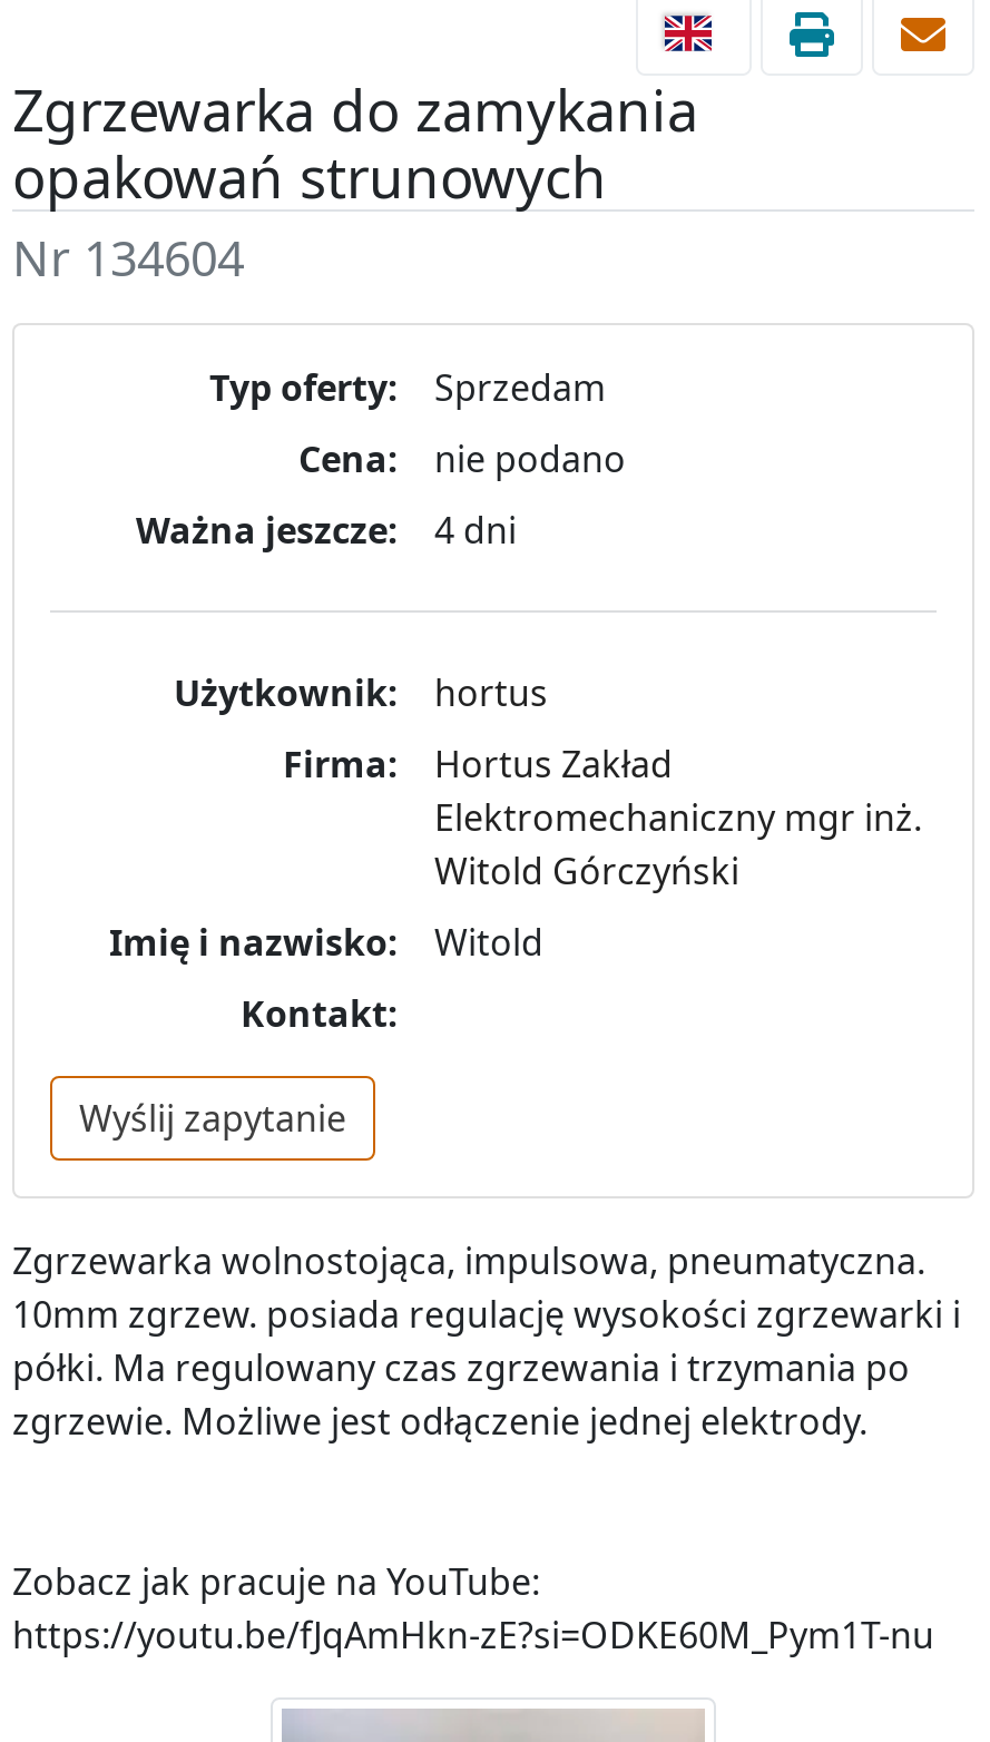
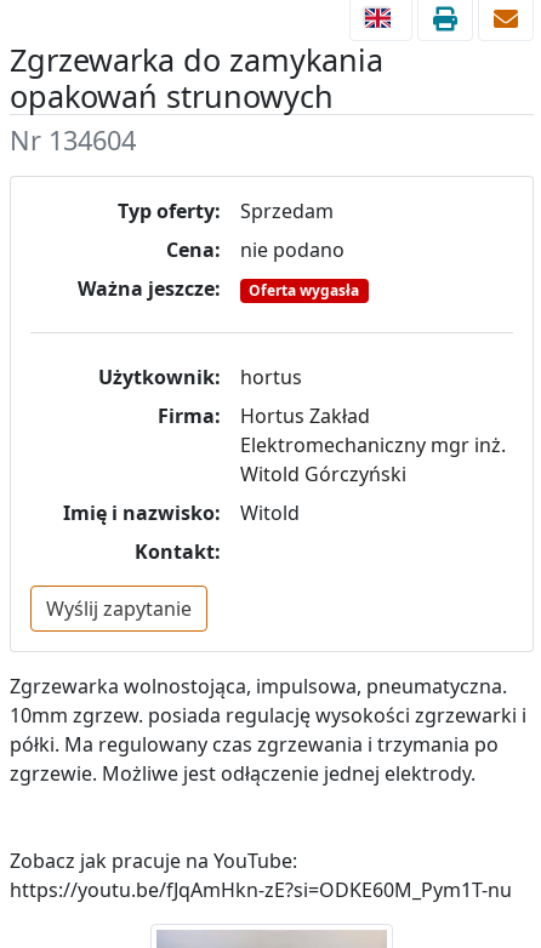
- 4 dni
+ Oferta wygasła
